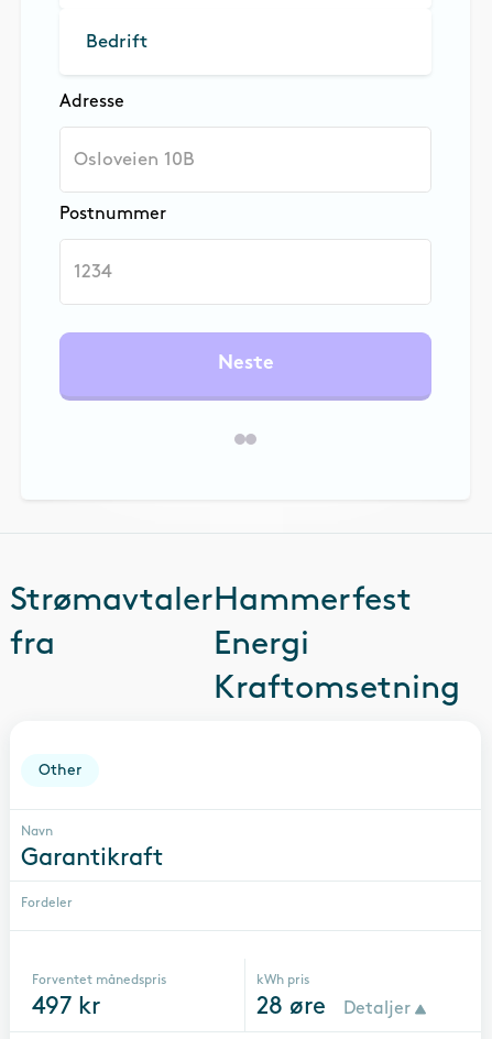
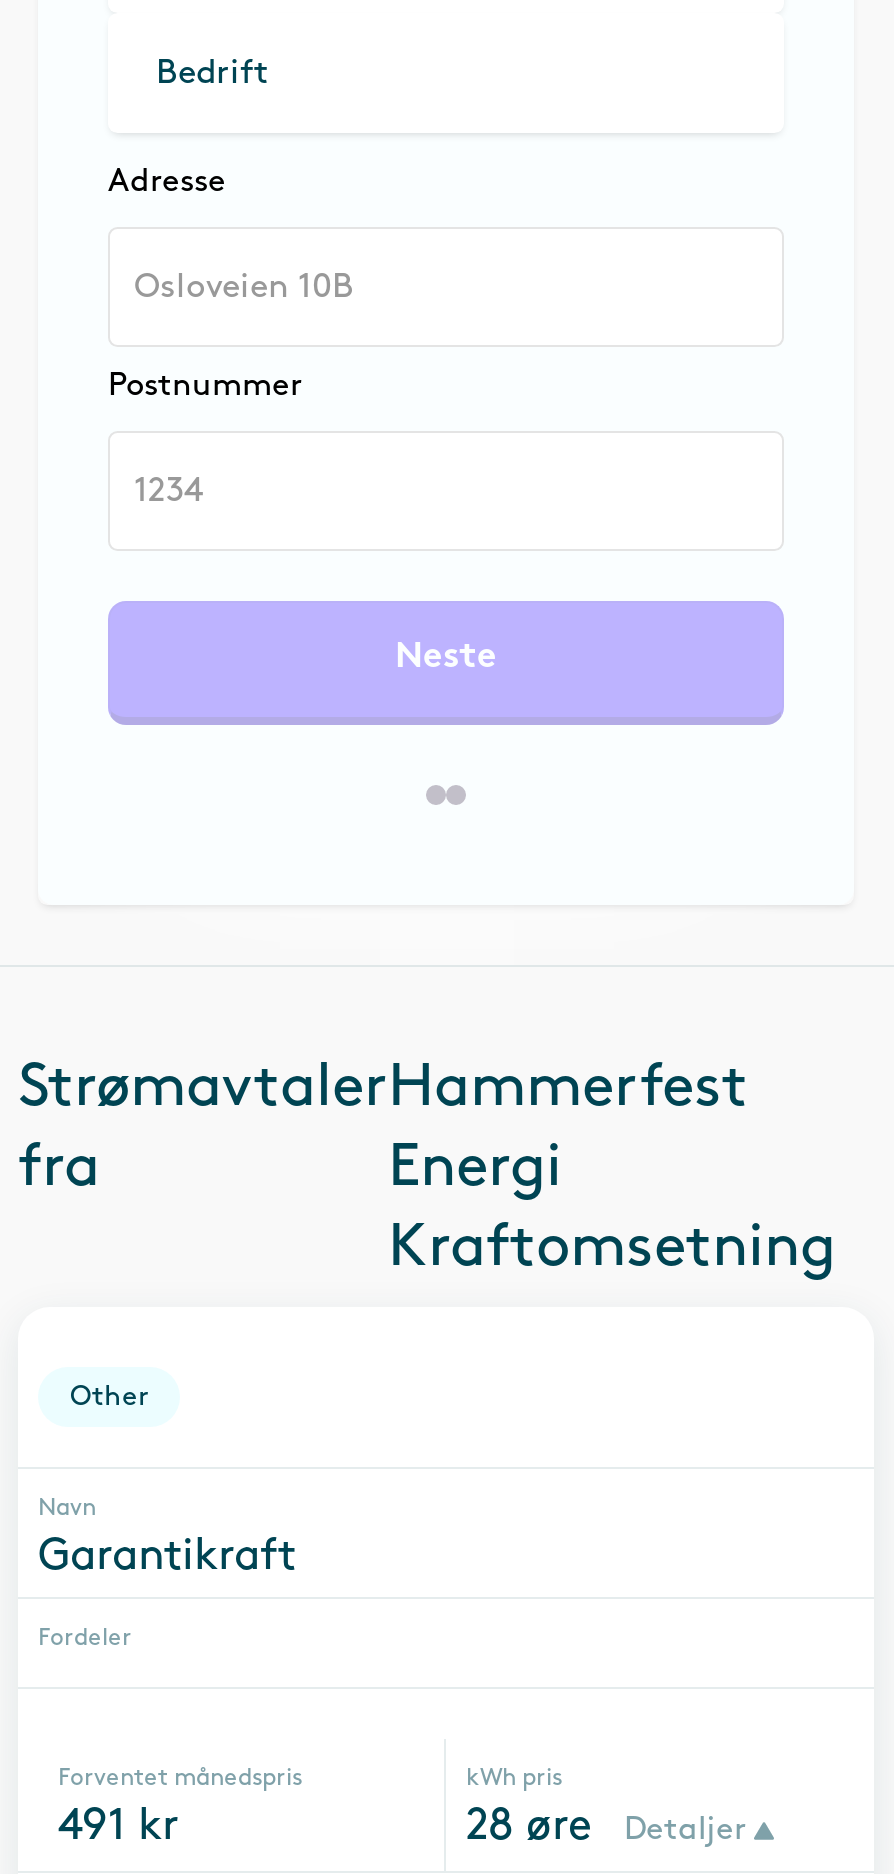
- 497 kr
+ 491 kr
